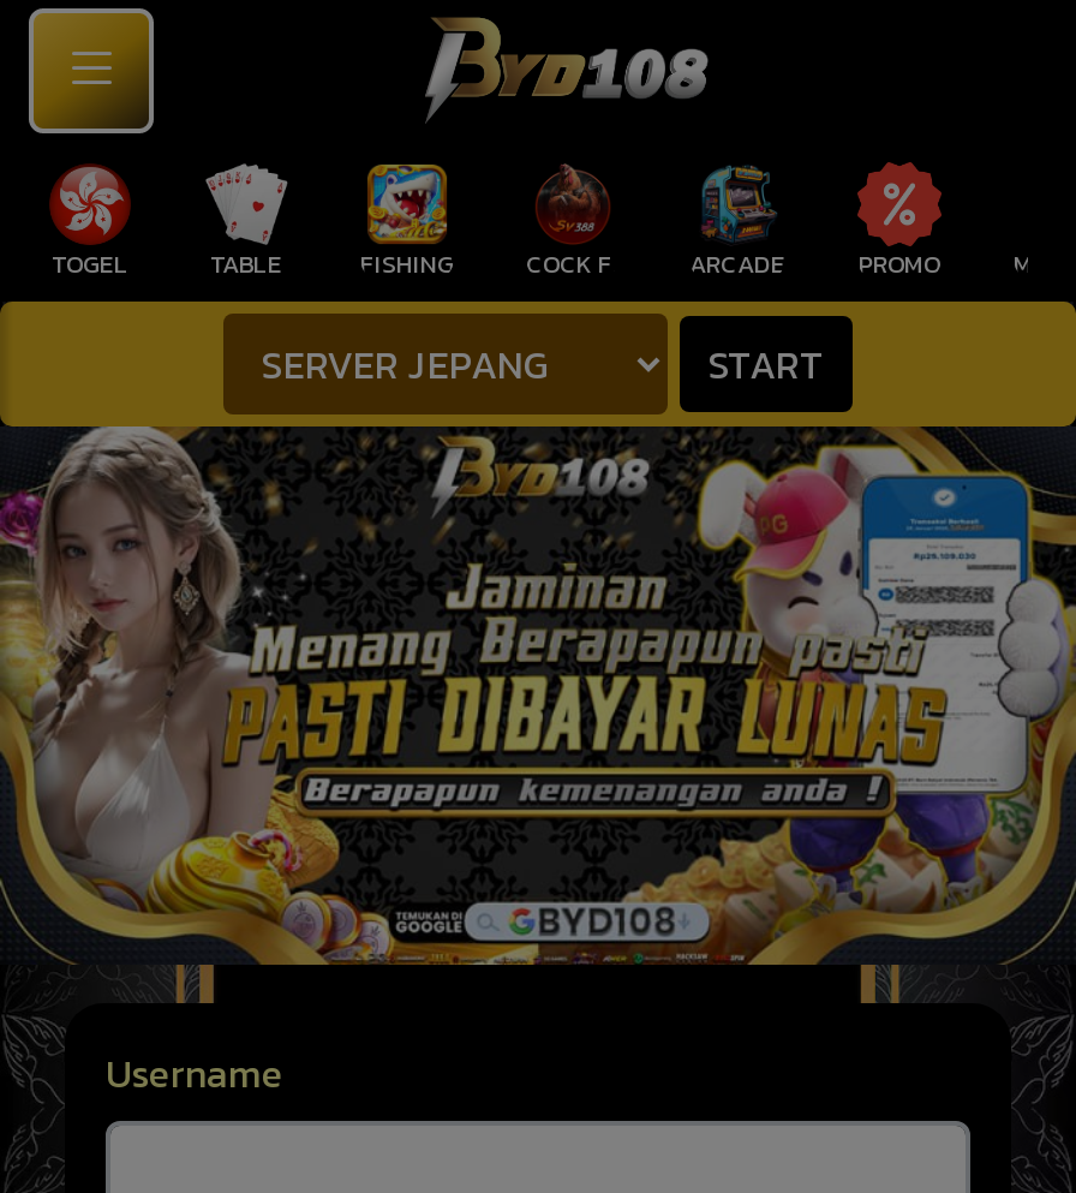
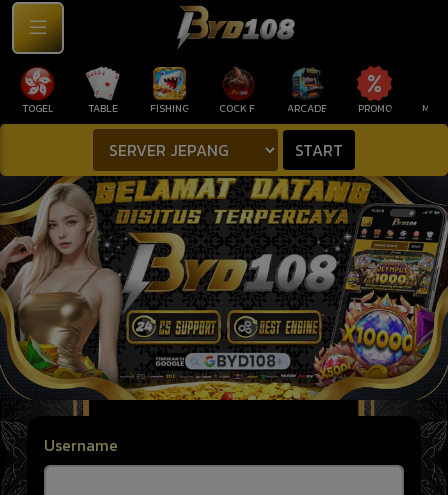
- [image]
+ [image]
